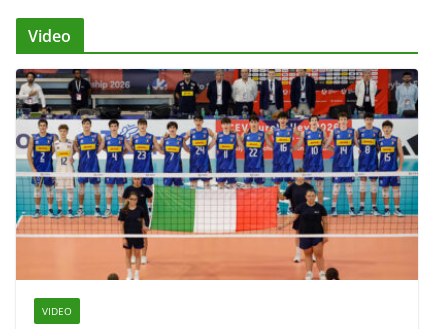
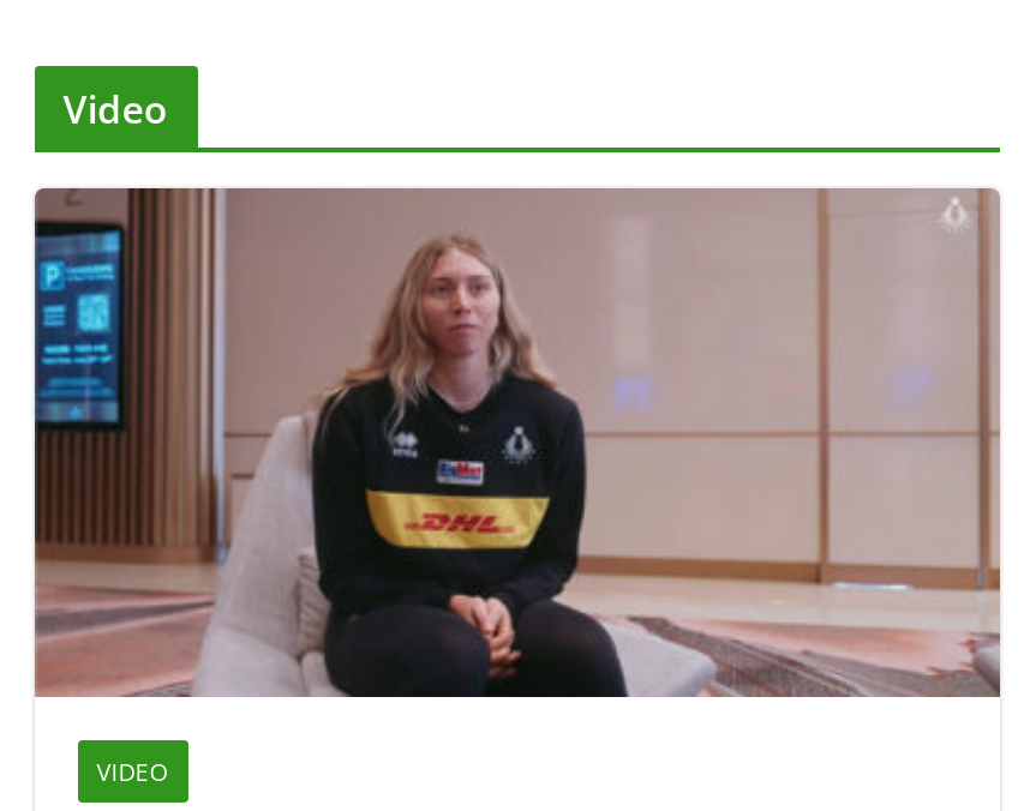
- [image]
+ [image]
